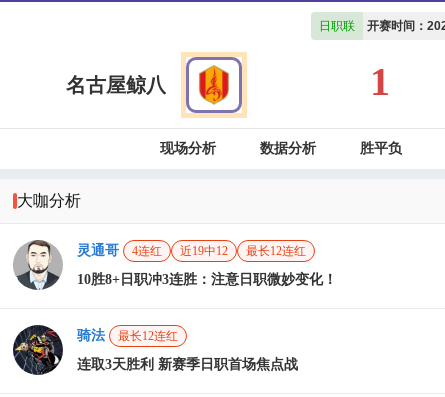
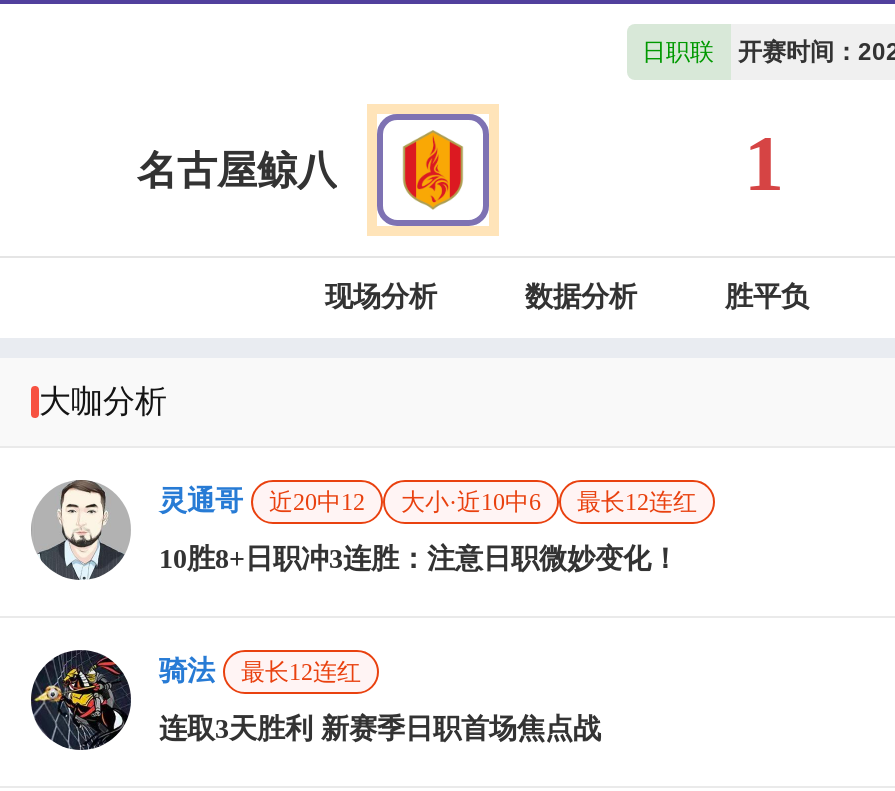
- 4连红
- 近19中12
+ 近20中12
+ 大小·近10中6
